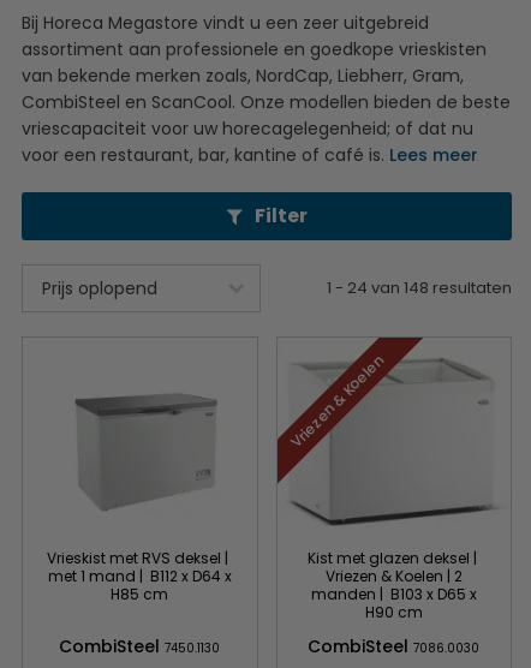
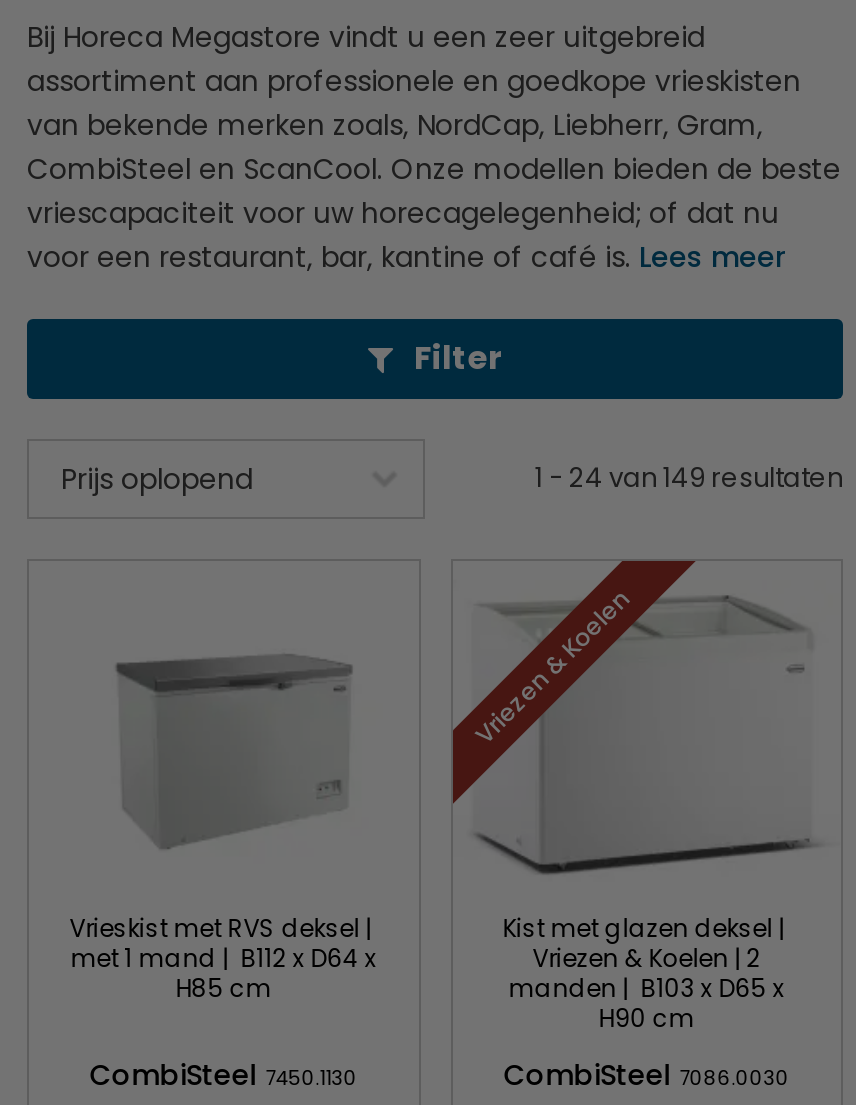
- 1 - 24 van 148 resultaten
+ 1 - 24 van 149 resultaten
